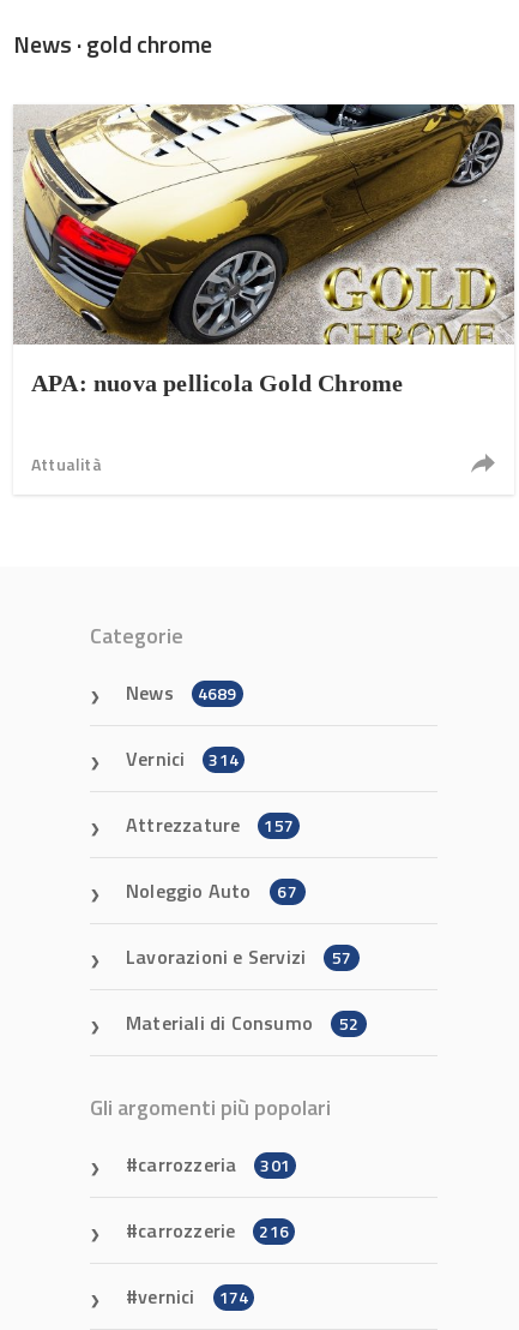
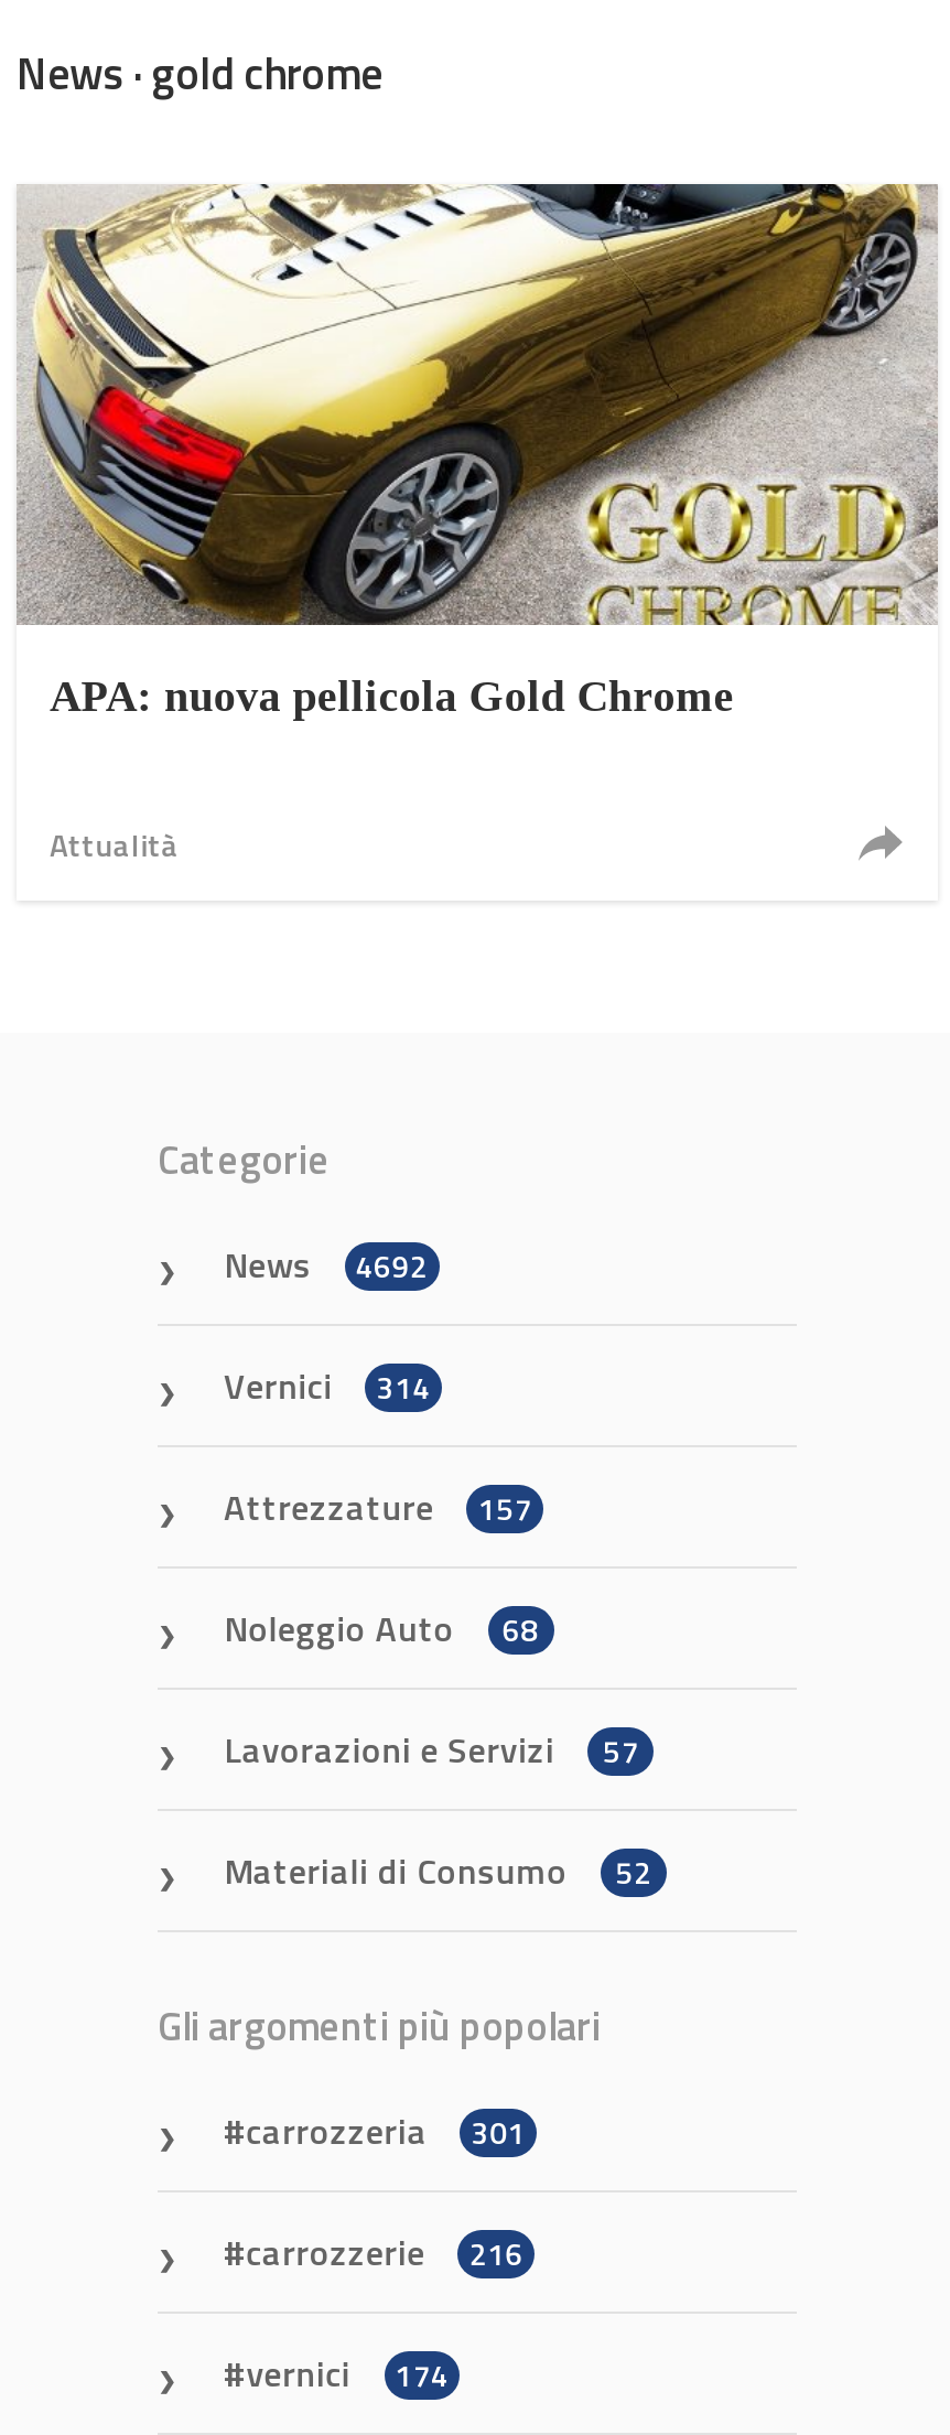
- News 4689
+ News 4692

- Noleggio Auto 67
+ Noleggio Auto 68
